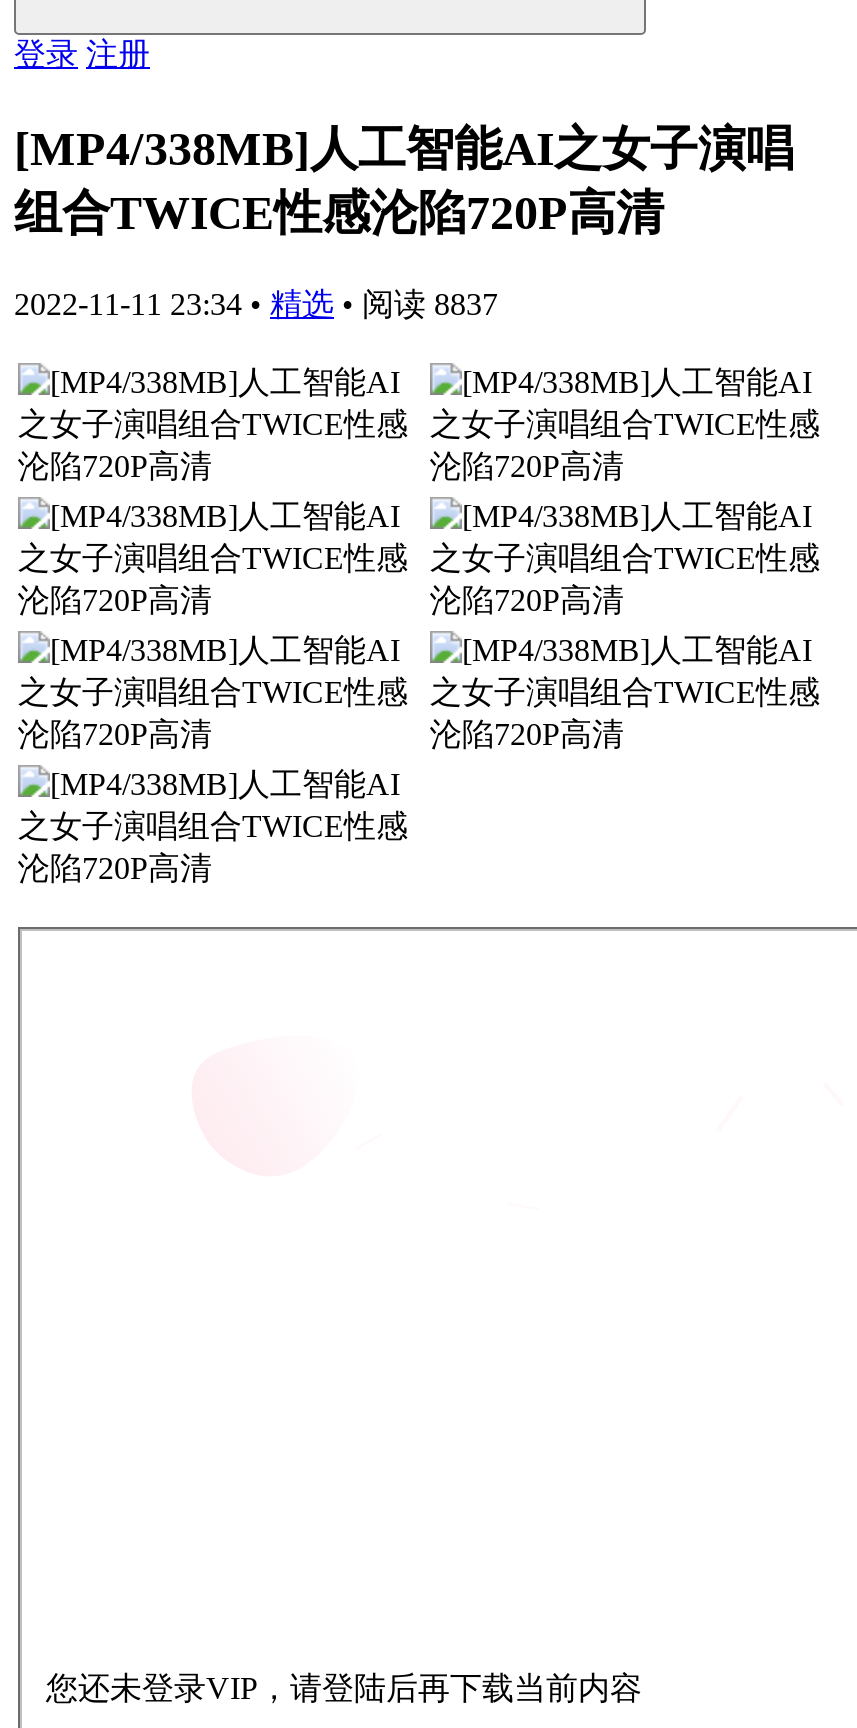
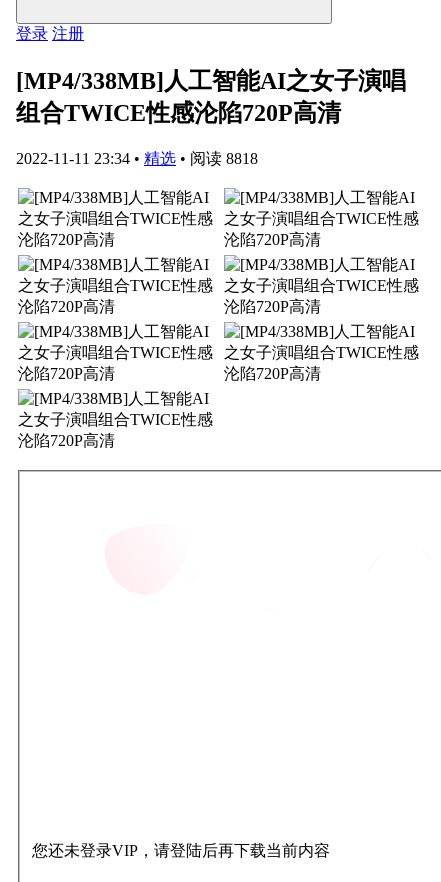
- 2022-11-11 23:34 • 精选 • 阅读 8837
+ 2022-11-11 23:34 • 精选 • 阅读 8818
